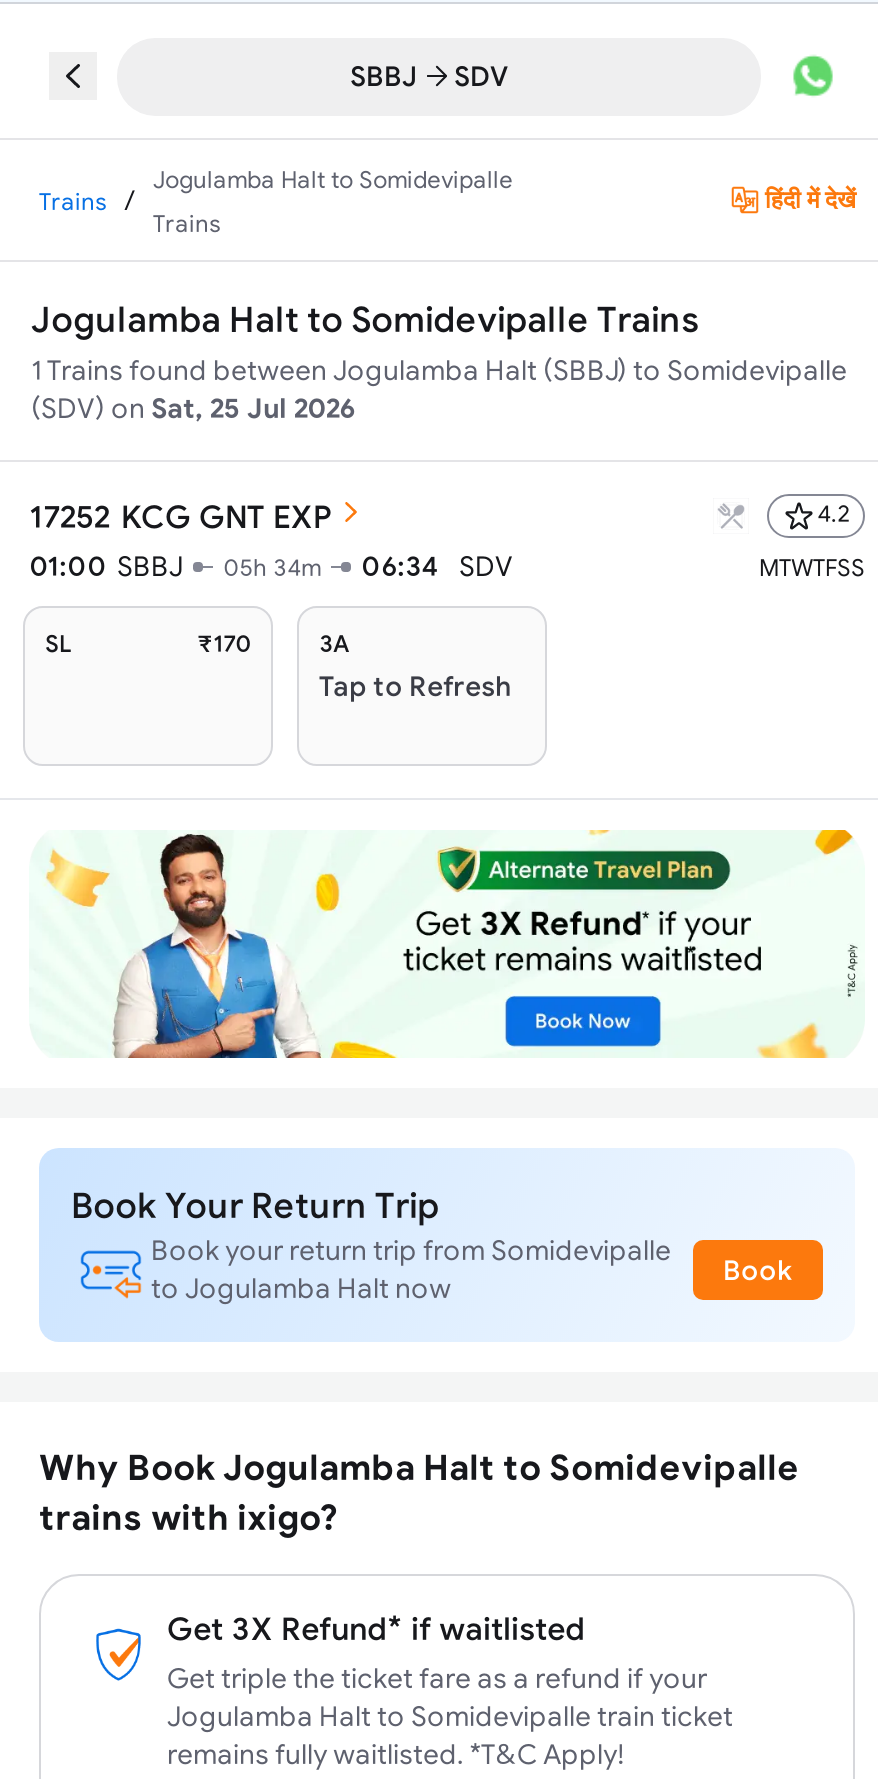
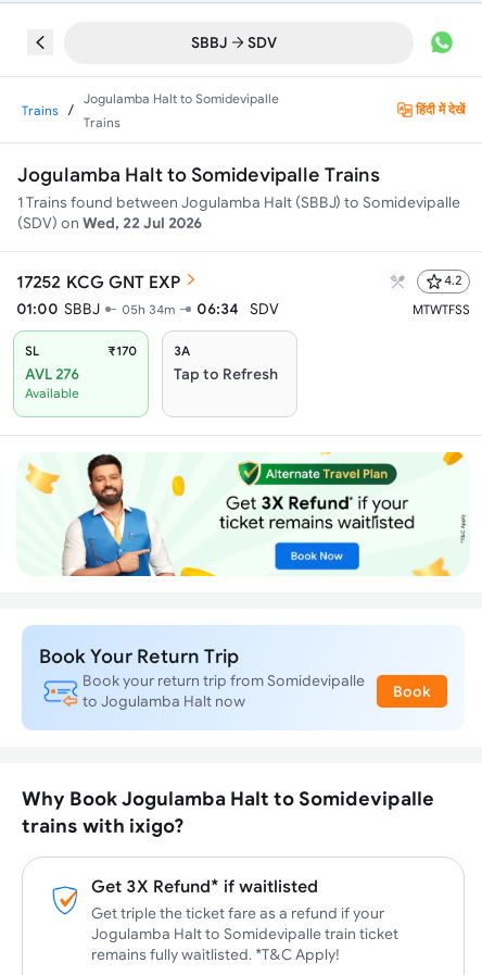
- (SDV) on Sat, 25 Jul 2026
+ (SDV) on Wed, 22 Jul 2026

+ AVL 276
+ Available
